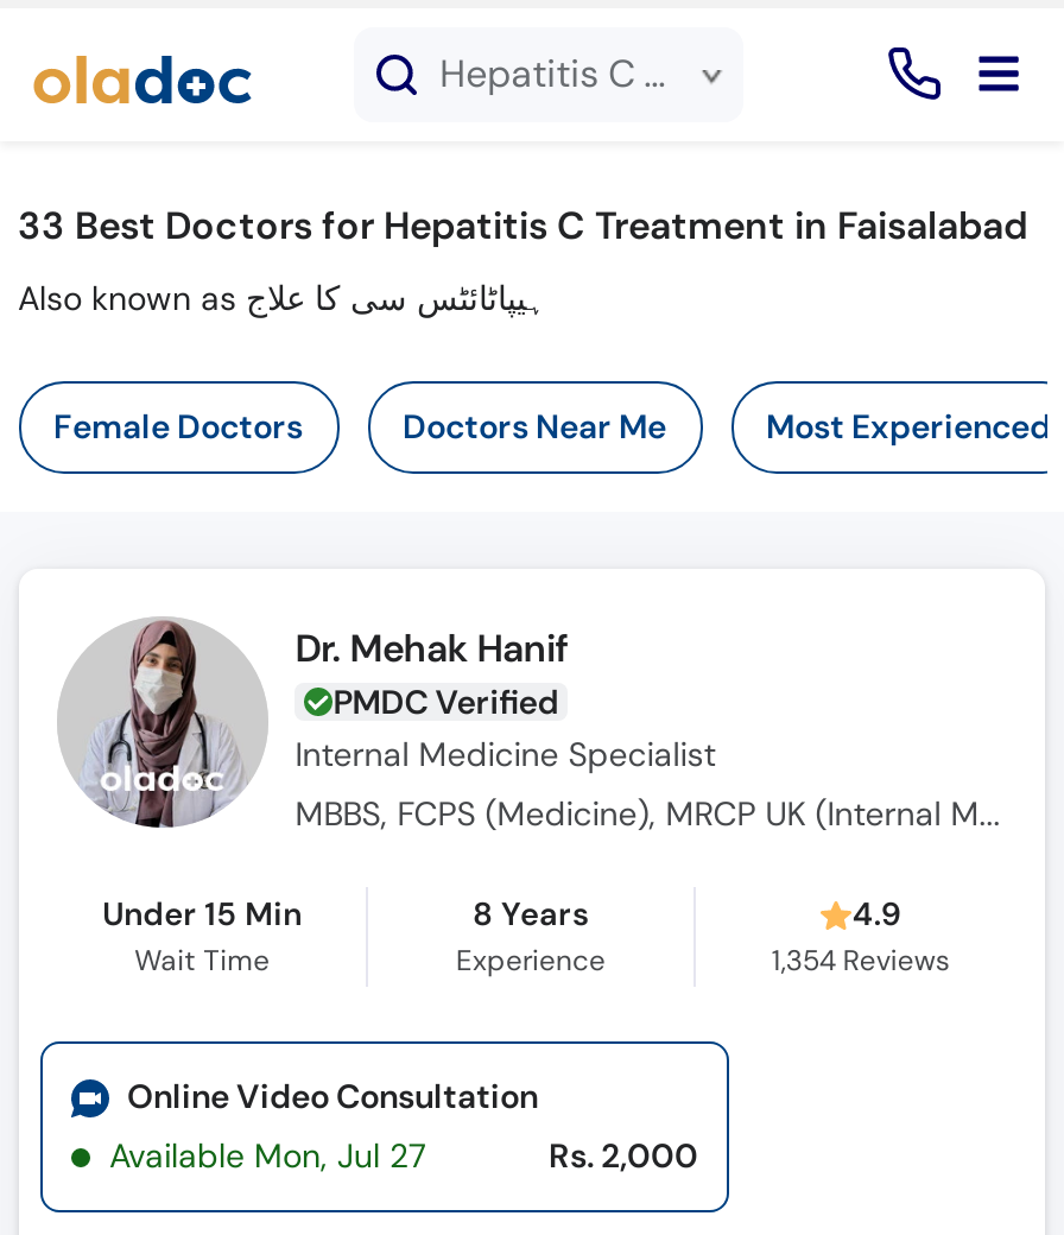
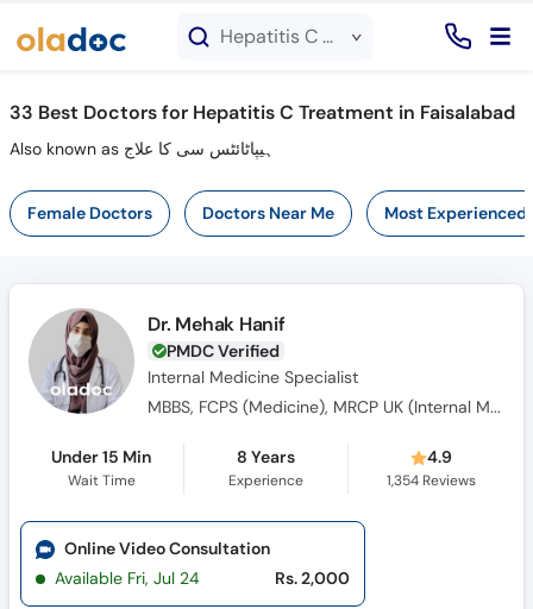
- Available Mon, Jul 27
+ Available Fri, Jul 24
